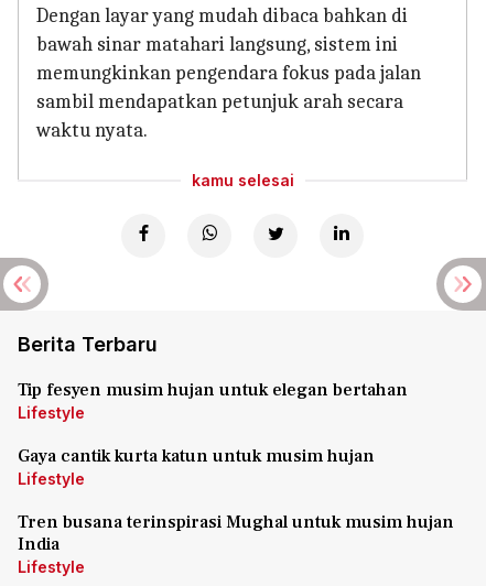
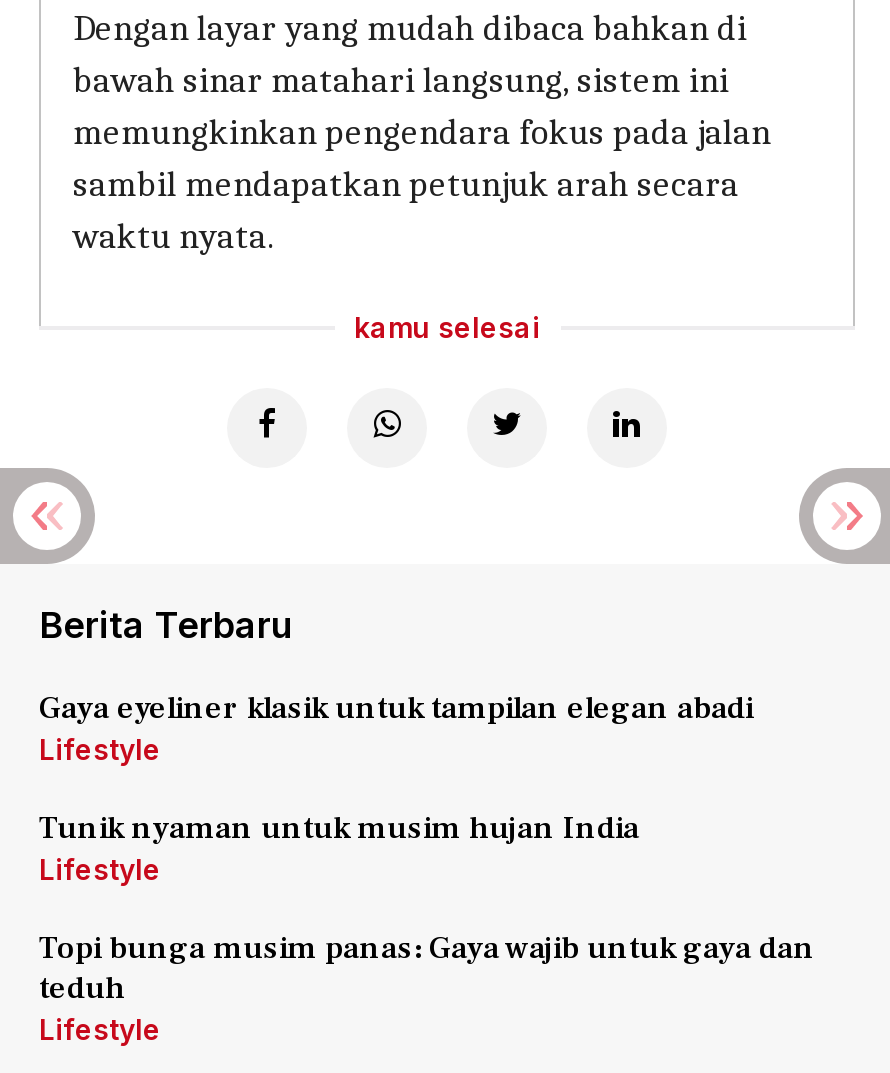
- Tip fesyen musim hujan untuk elegan bertahan
+ Gaya eyeliner klasik untuk tampilan elegan abadi

- Gaya cantik kurta katun untuk musim hujan
+ Tunik nyaman untuk musim hujan India

- Tren busana terinspirasi Mughal untuk musim hujan
- India
+ Topi bunga musim panas: Gaya wajib untuk gaya dan
+ teduh
